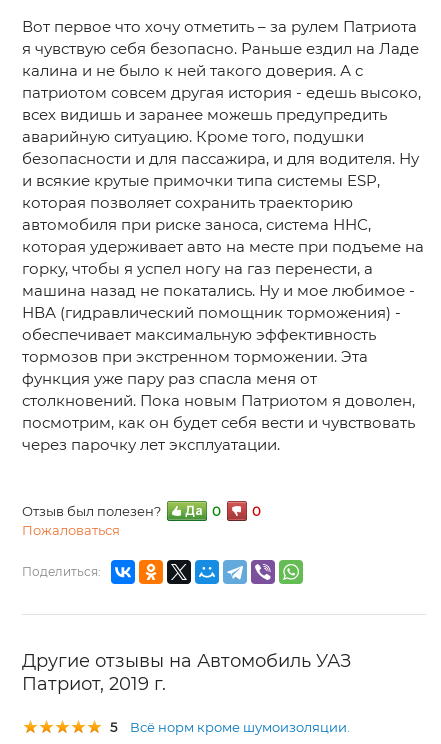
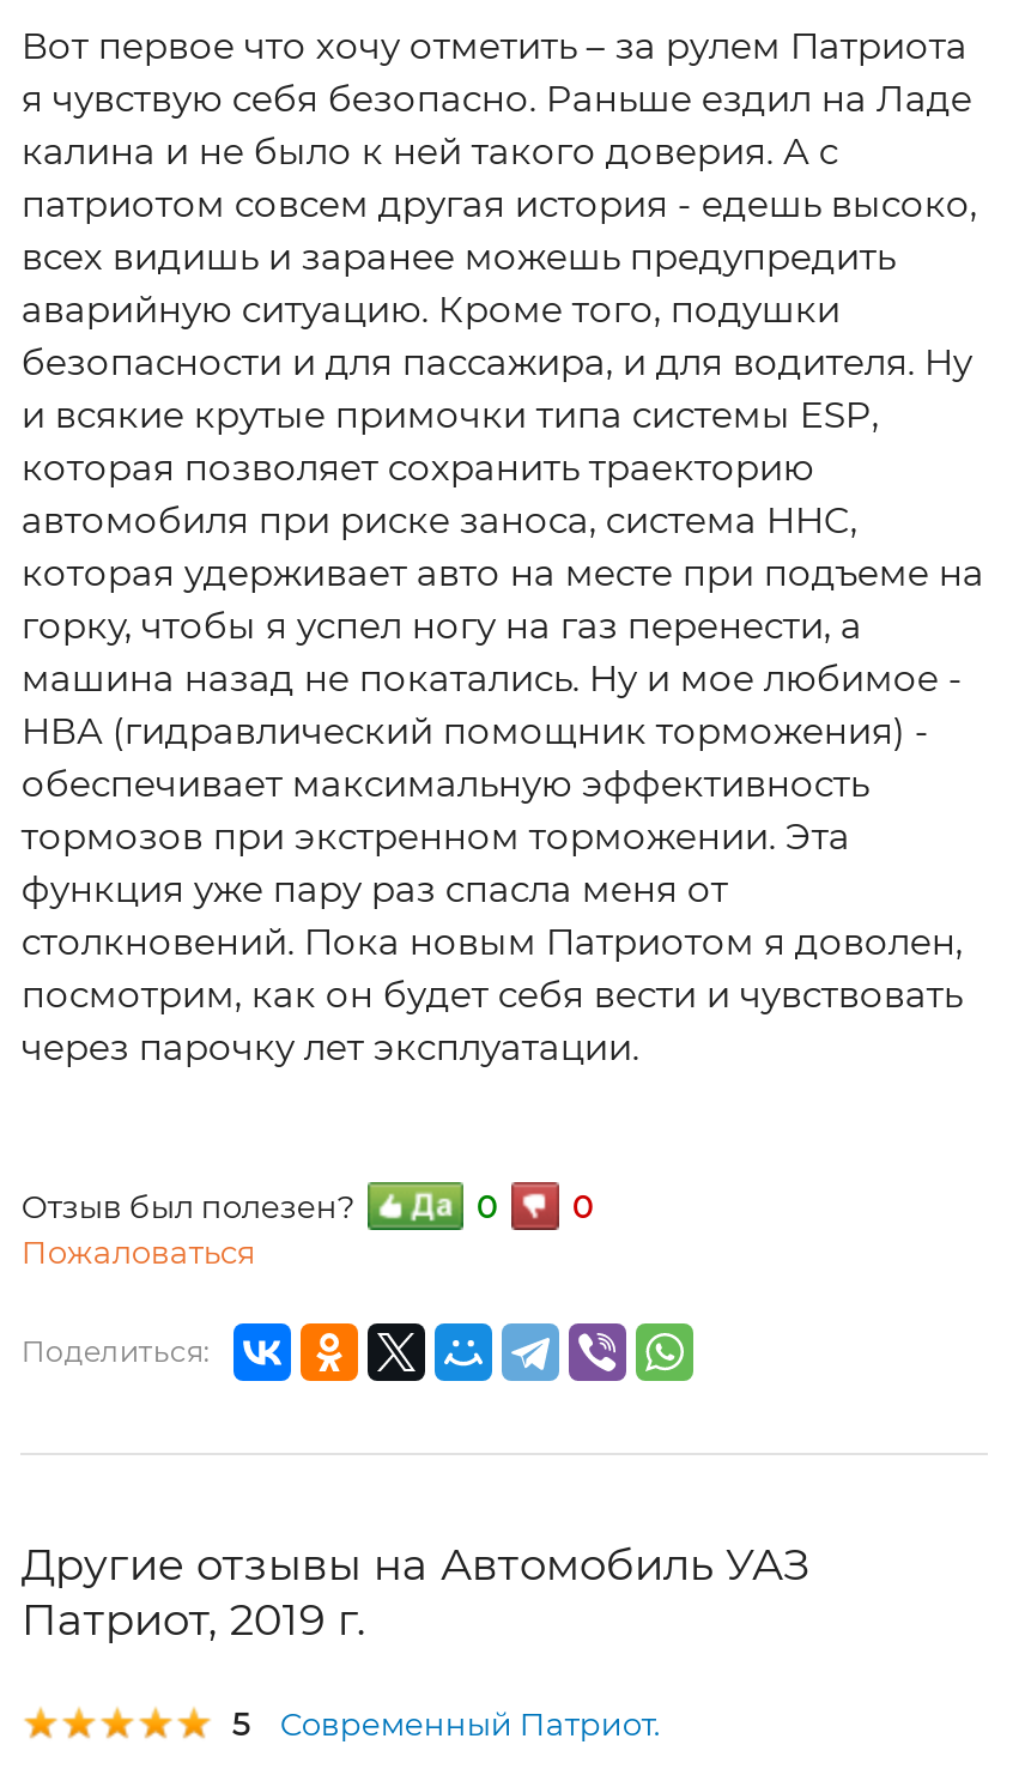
- Всё норм кроме шумоизоляции.
+ Современный Патриот.
